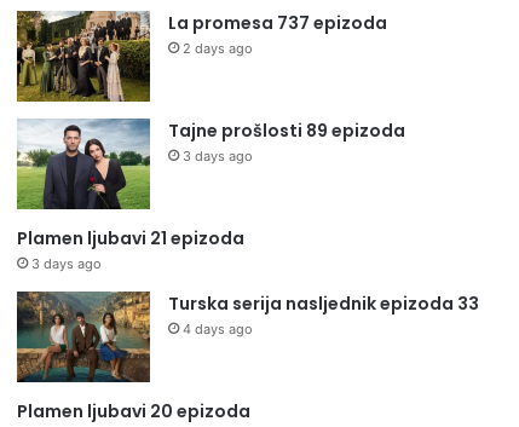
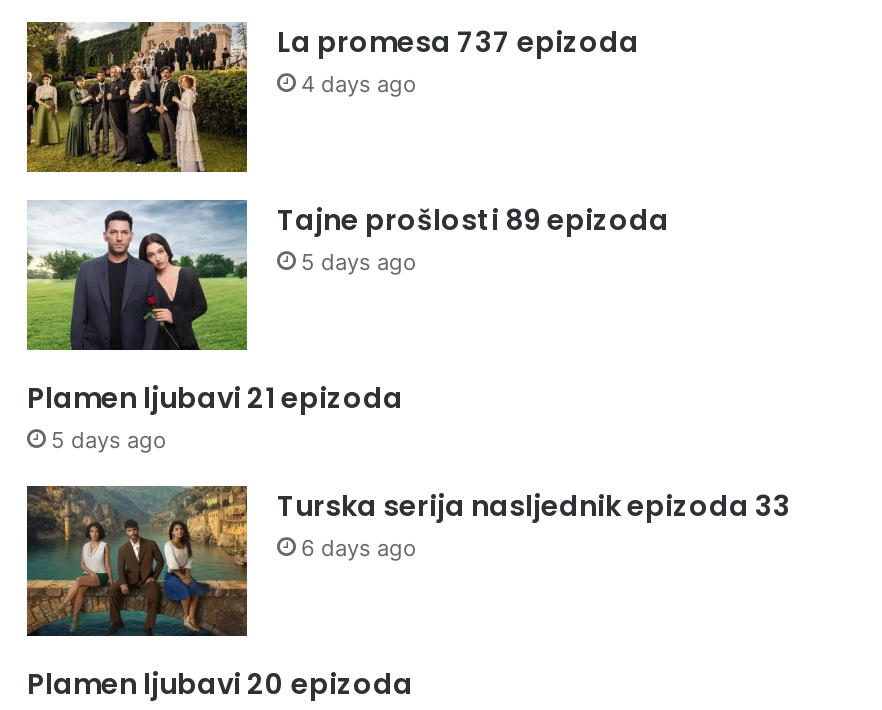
- 2 days ago
+ 4 days ago

- 3 days ago
+ 5 days ago

- 3 days ago
+ 5 days ago

- 4 days ago
+ 6 days ago
